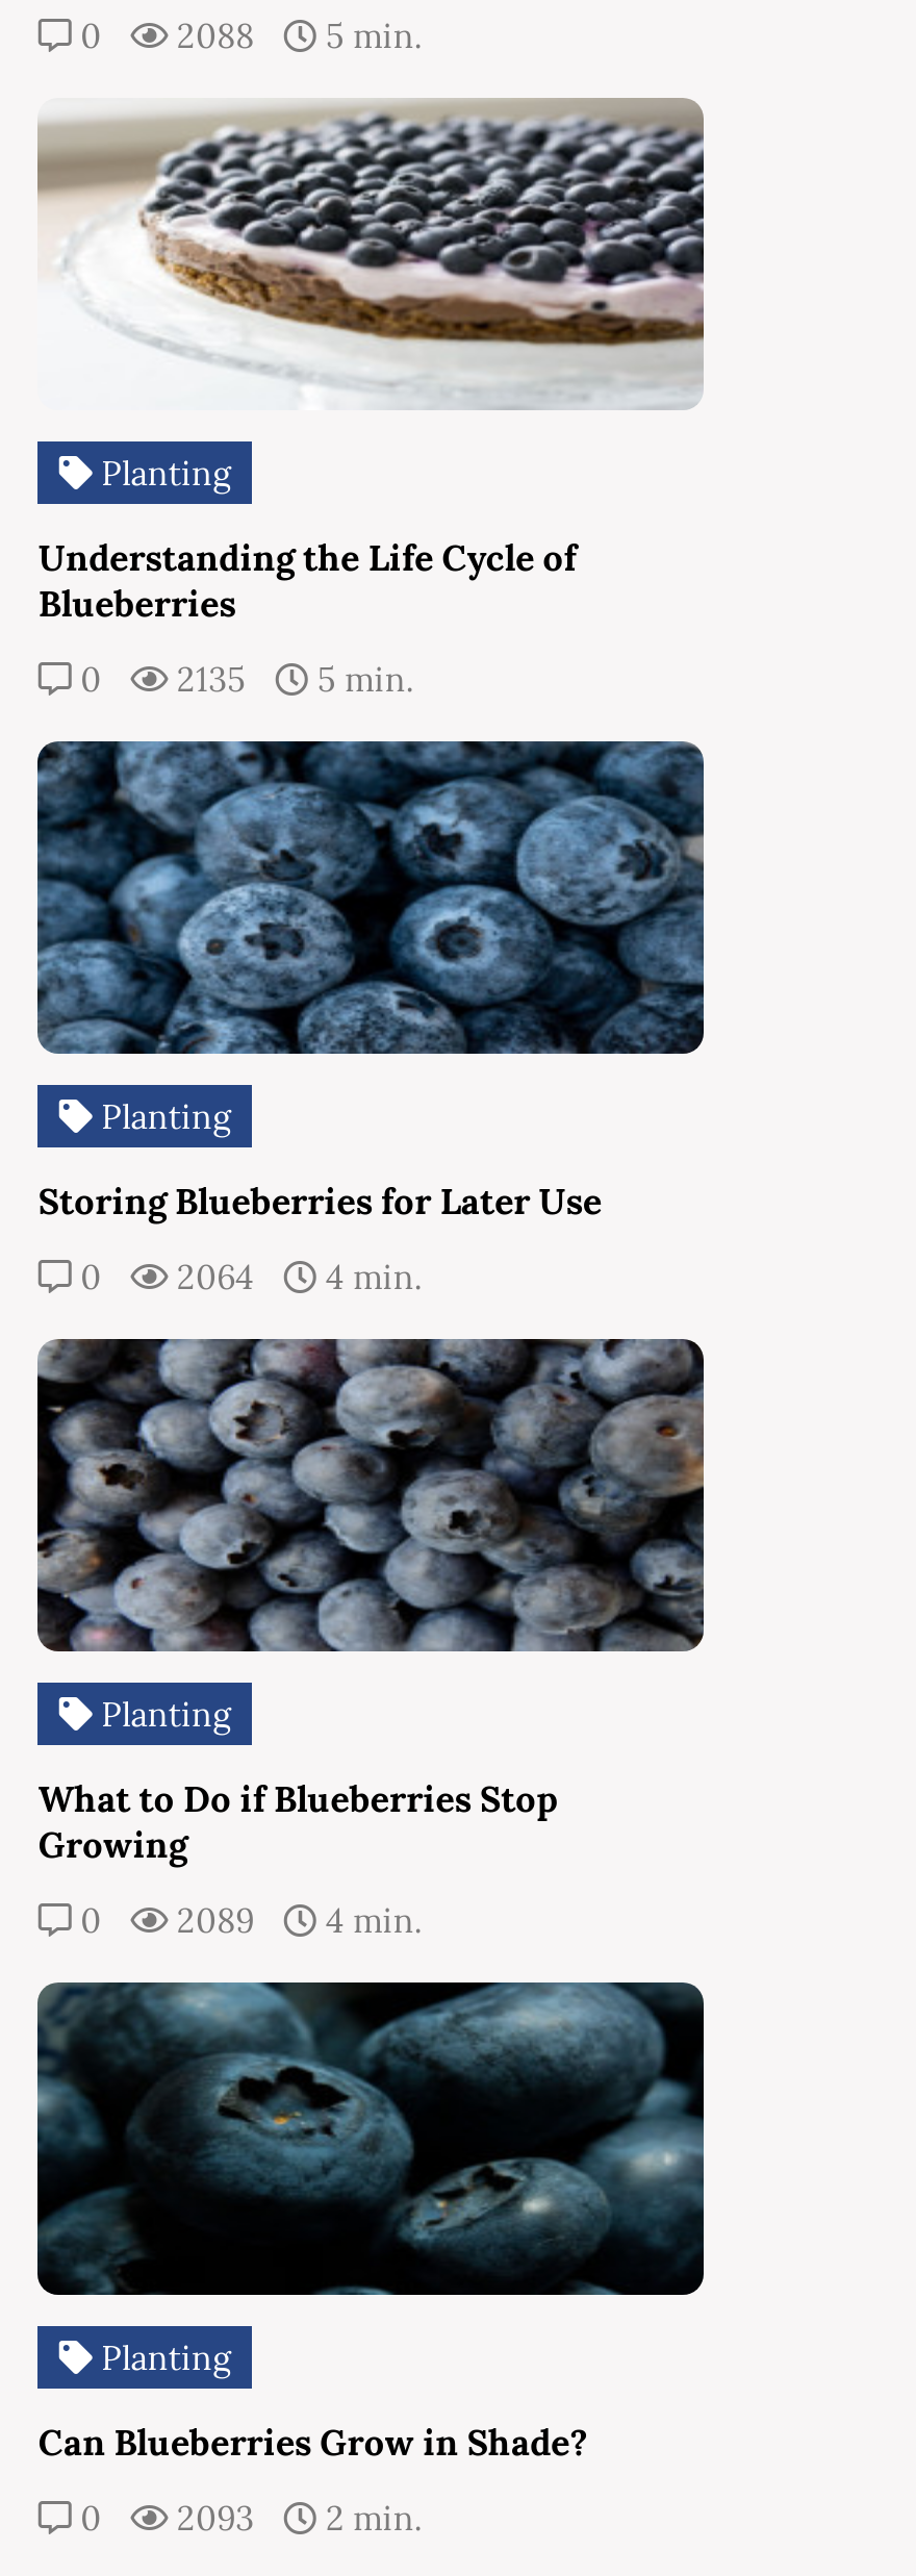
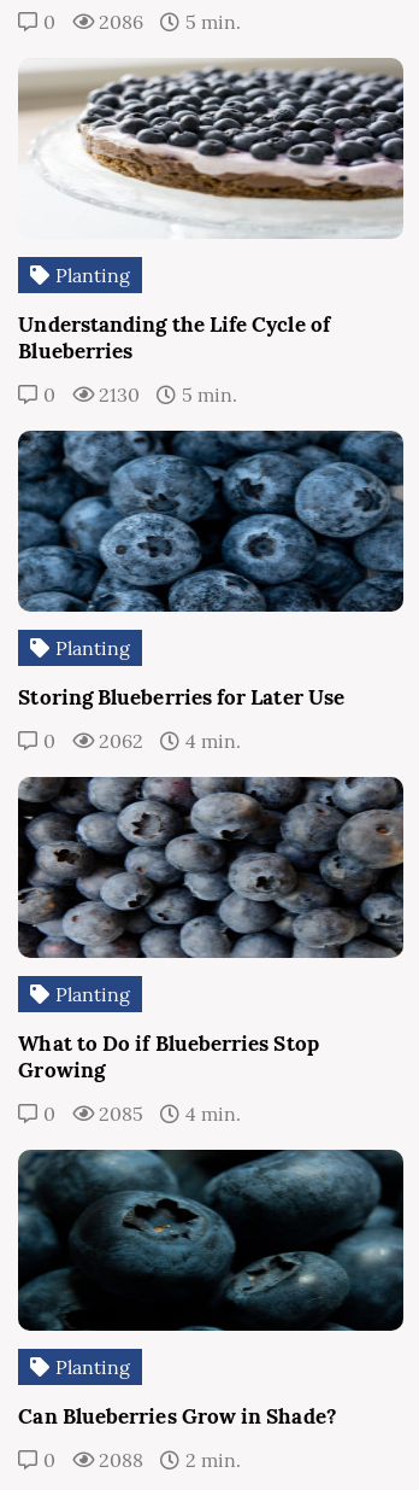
- 0 2088 5 min.
+ 0 2086 5 min.

- 0 2135 5 min.
+ 0 2130 5 min.

- 0 2064 4 min.
+ 0 2062 4 min.

- 0 2089 4 min.
+ 0 2085 4 min.

- 0 2093 2 min.
+ 0 2088 2 min.
